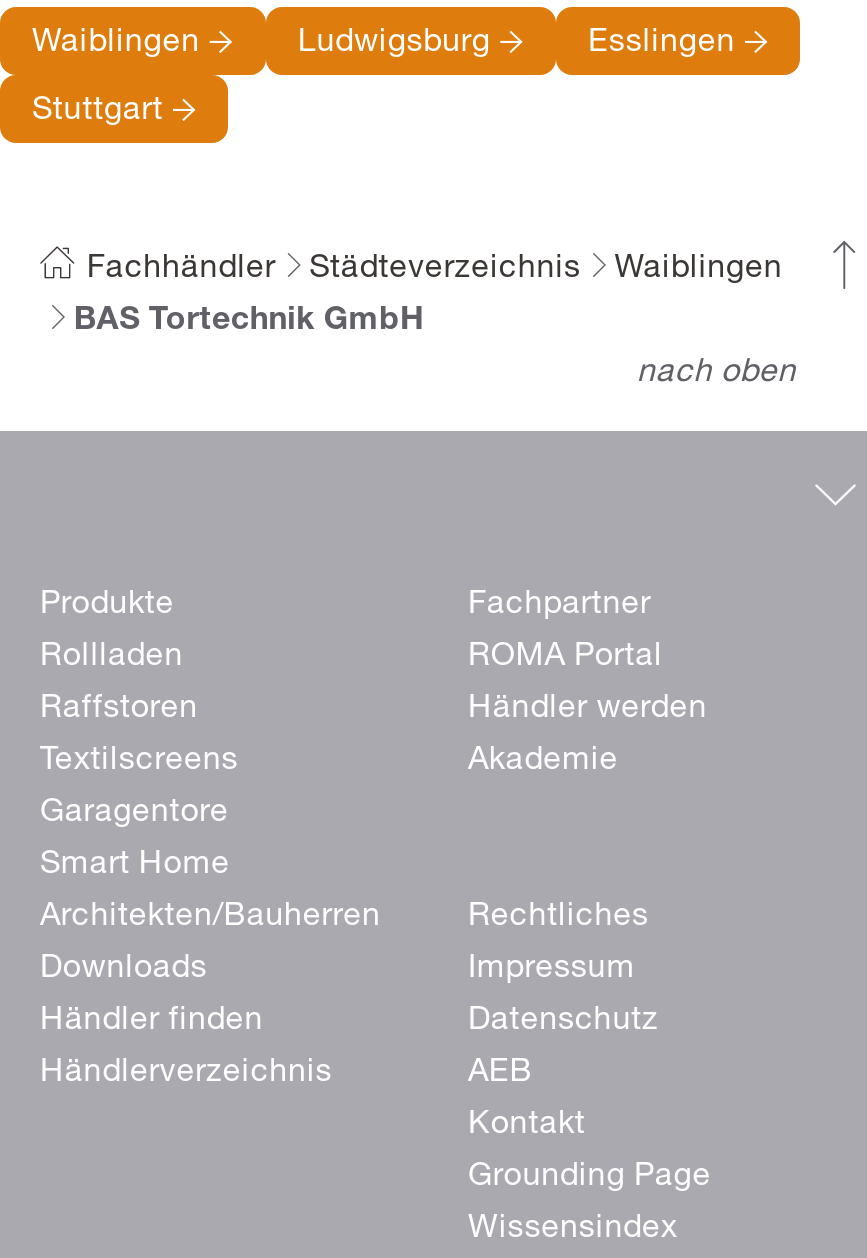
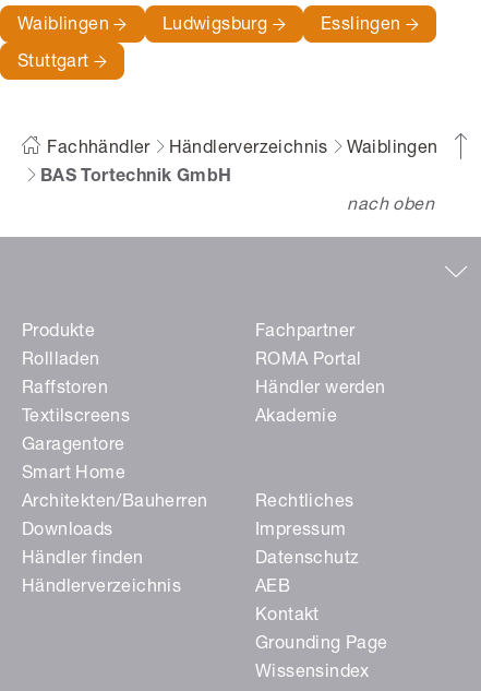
- Städteverzeichnis
+ Händlerverzeichnis
